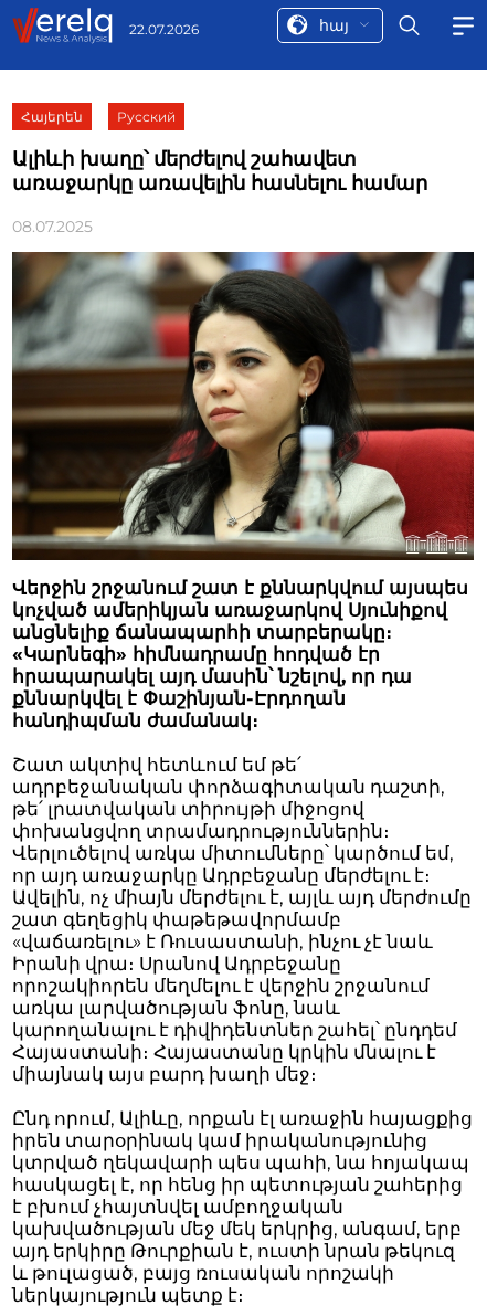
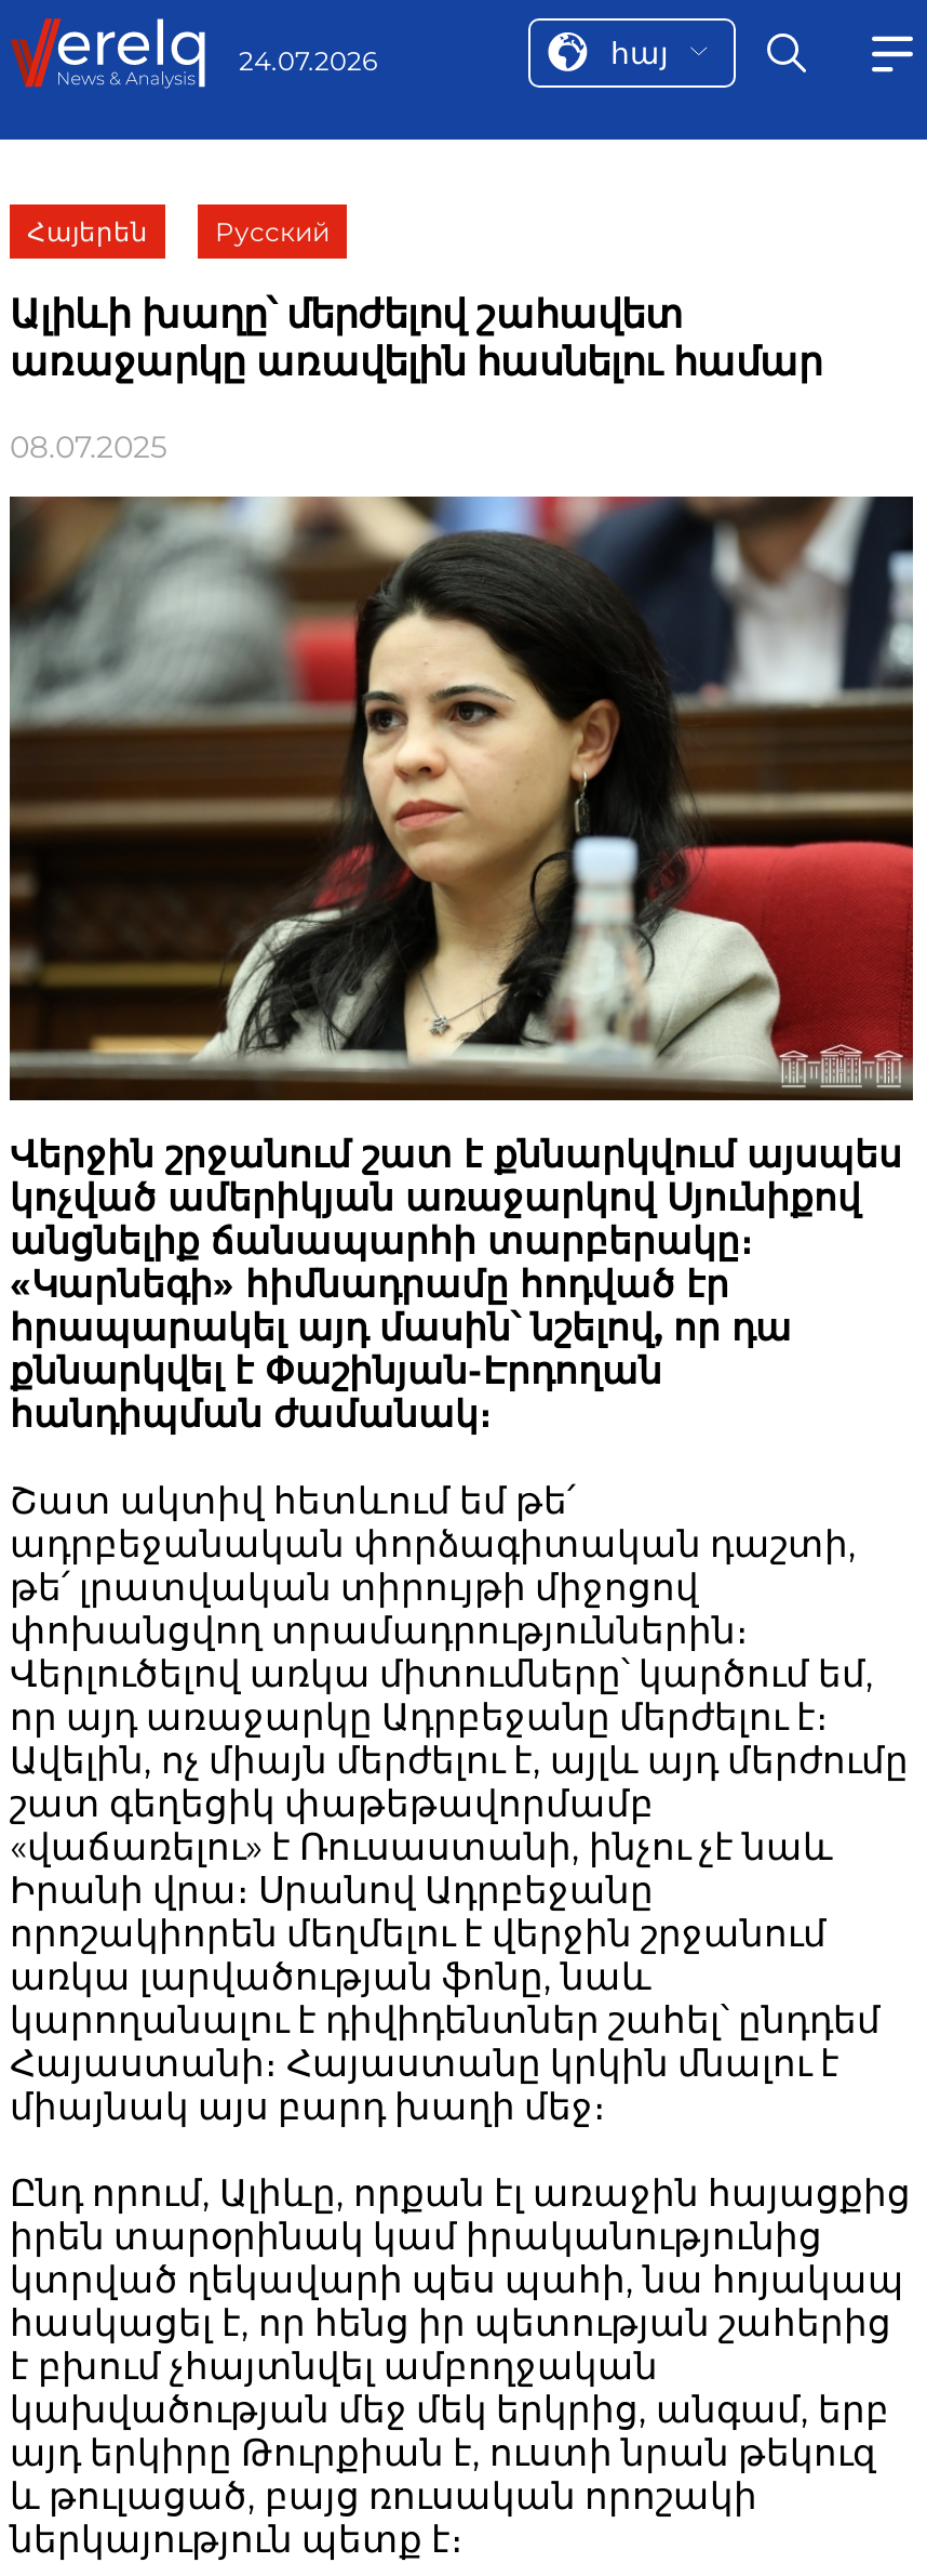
- 22.07.2026
+ 24.07.2026
